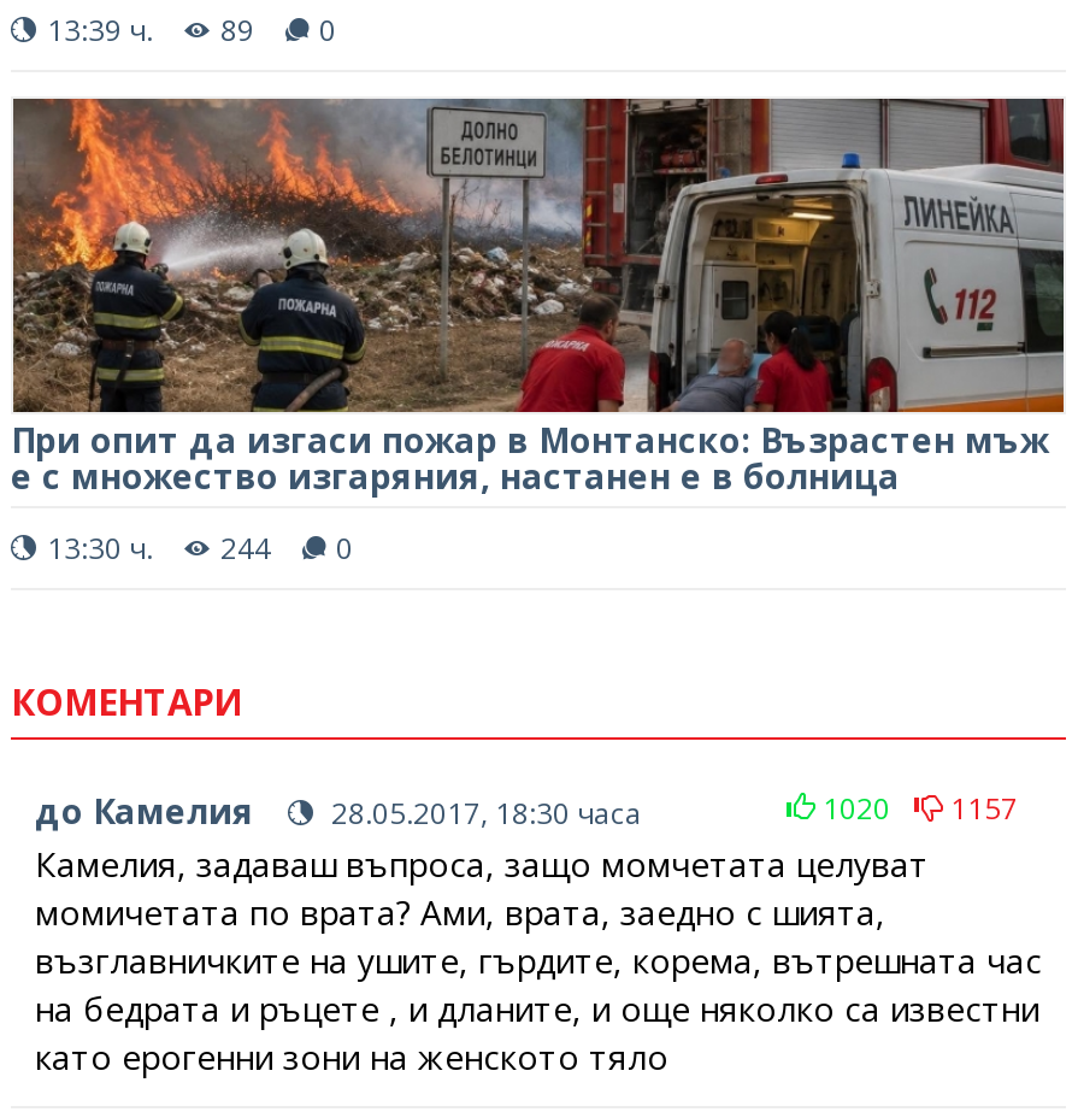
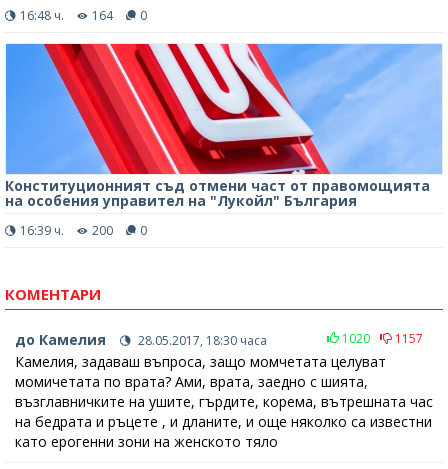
- 13:39 ч.
- 89
+ 16:48 ч.
+ 164

- [image]
- При опит да изгаси пожар в Монтанско: Възрастен мъж
- е с множество изгаряния, настанен е в болница
+ [image]
+ Конституционният съд отмени част от правомощията
+ на особения управител на "Лукойл" България

- 13:30 ч.
- 244
+ 16:39 ч.
+ 200
